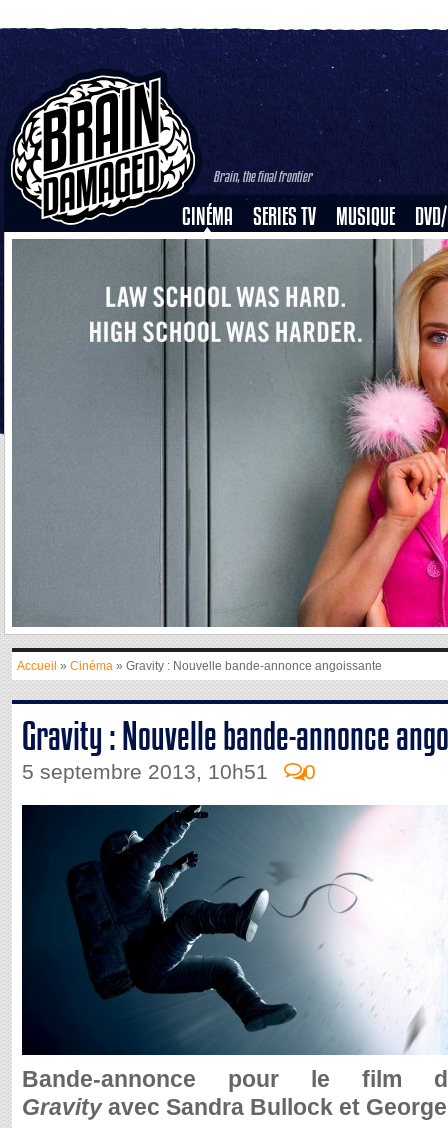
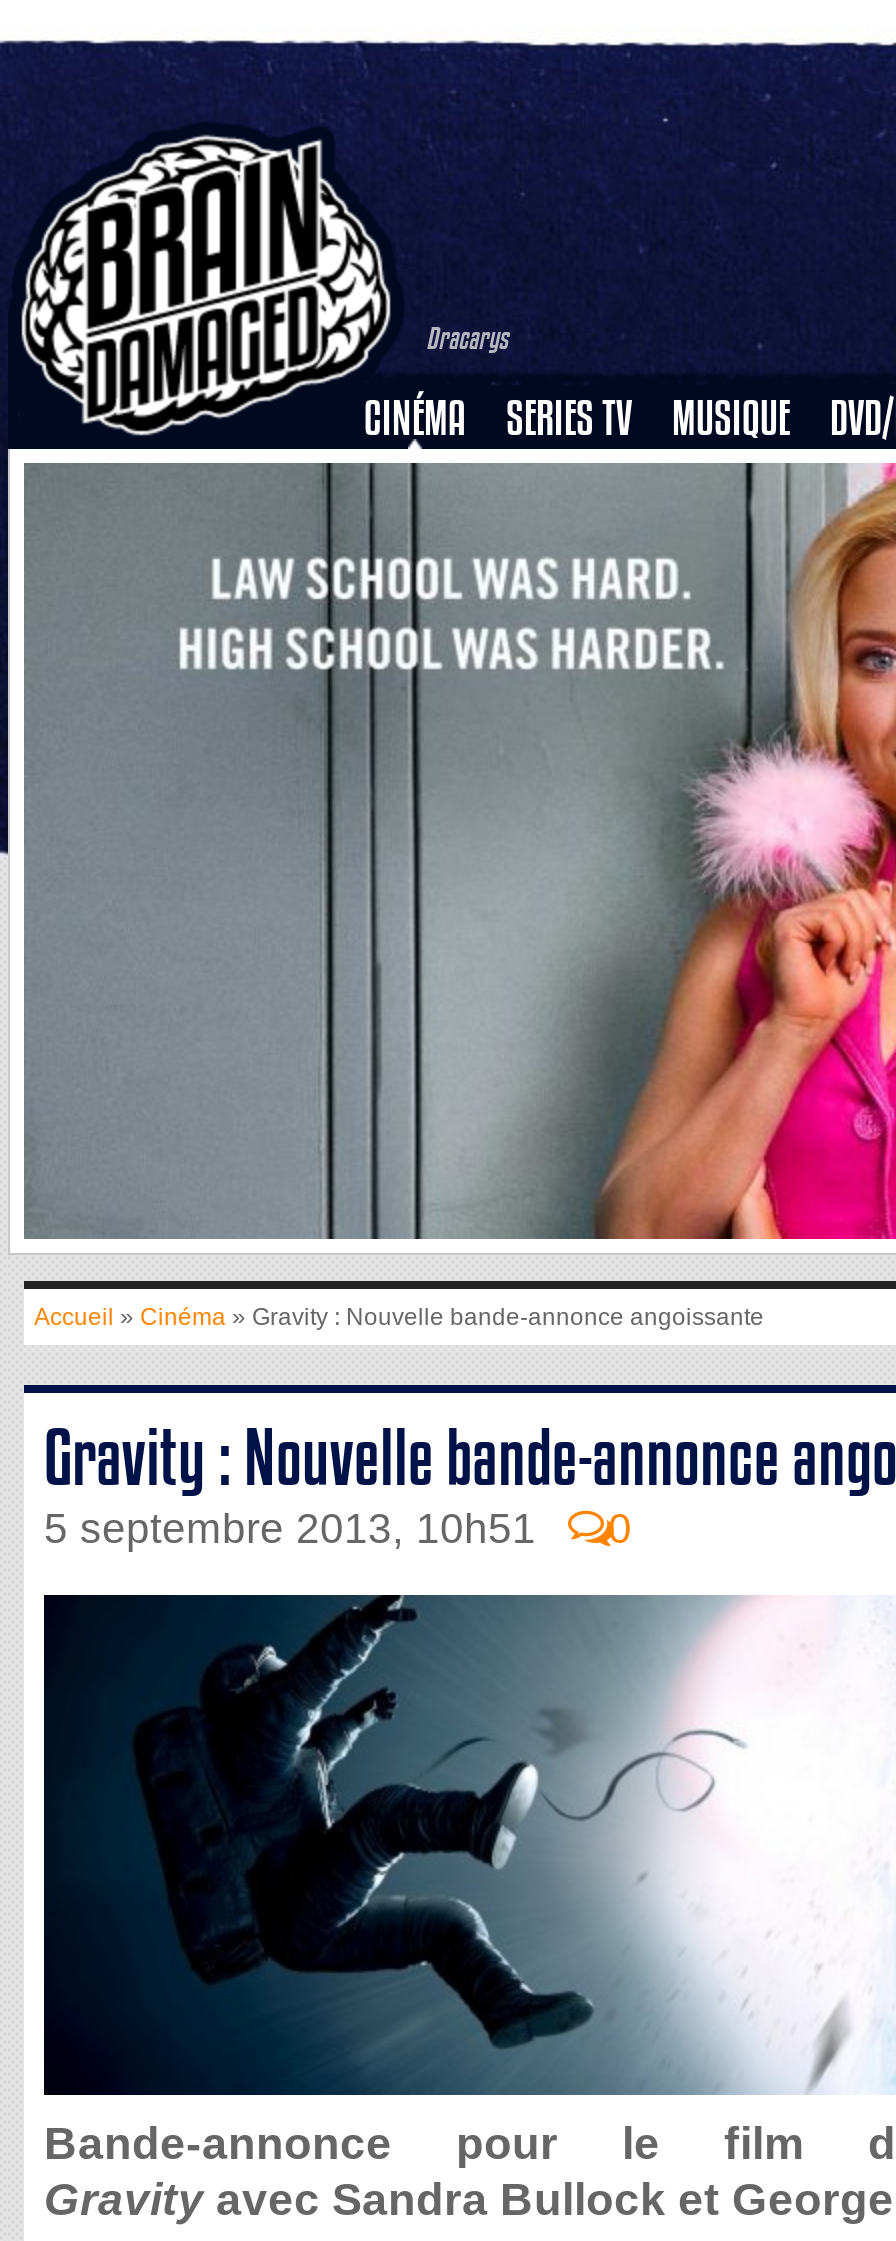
- Brain, the final frontier
+ Dracarys
